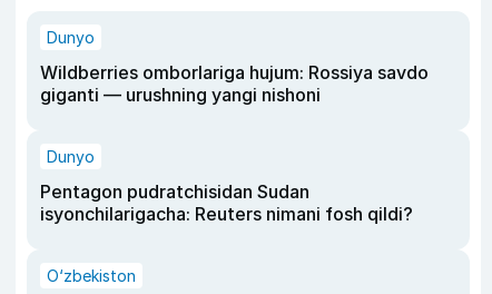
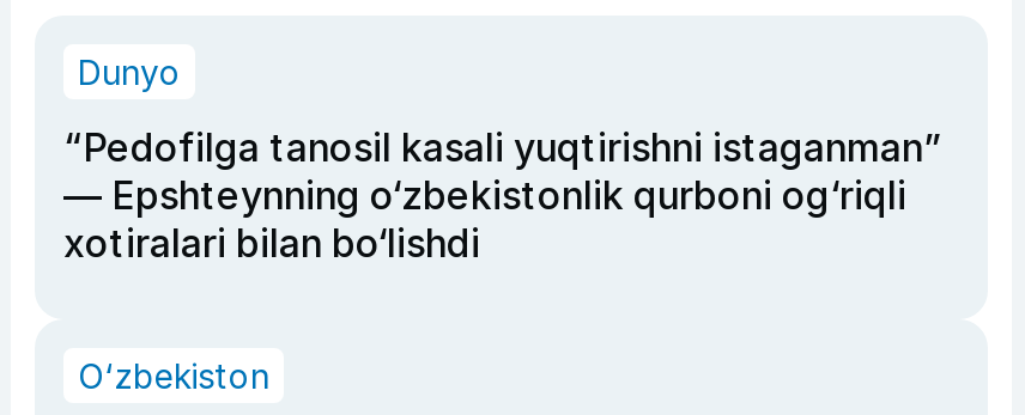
- Wildberries omborlariga hujum: Rossiya savdo
- giganti — urushning yangi nishoni
- Dunyo
- Pentagon pudratchisidan Sudan
- isyonchilarigacha: Reuters nimani fosh qildi?
+ “Pedofilga tanosil kasali yuqtirishni istaganman”
+ — Epshteynning o‘zbekistonlik qurboni og‘riqli
+ xotiralari bilan bo‘lishdi
